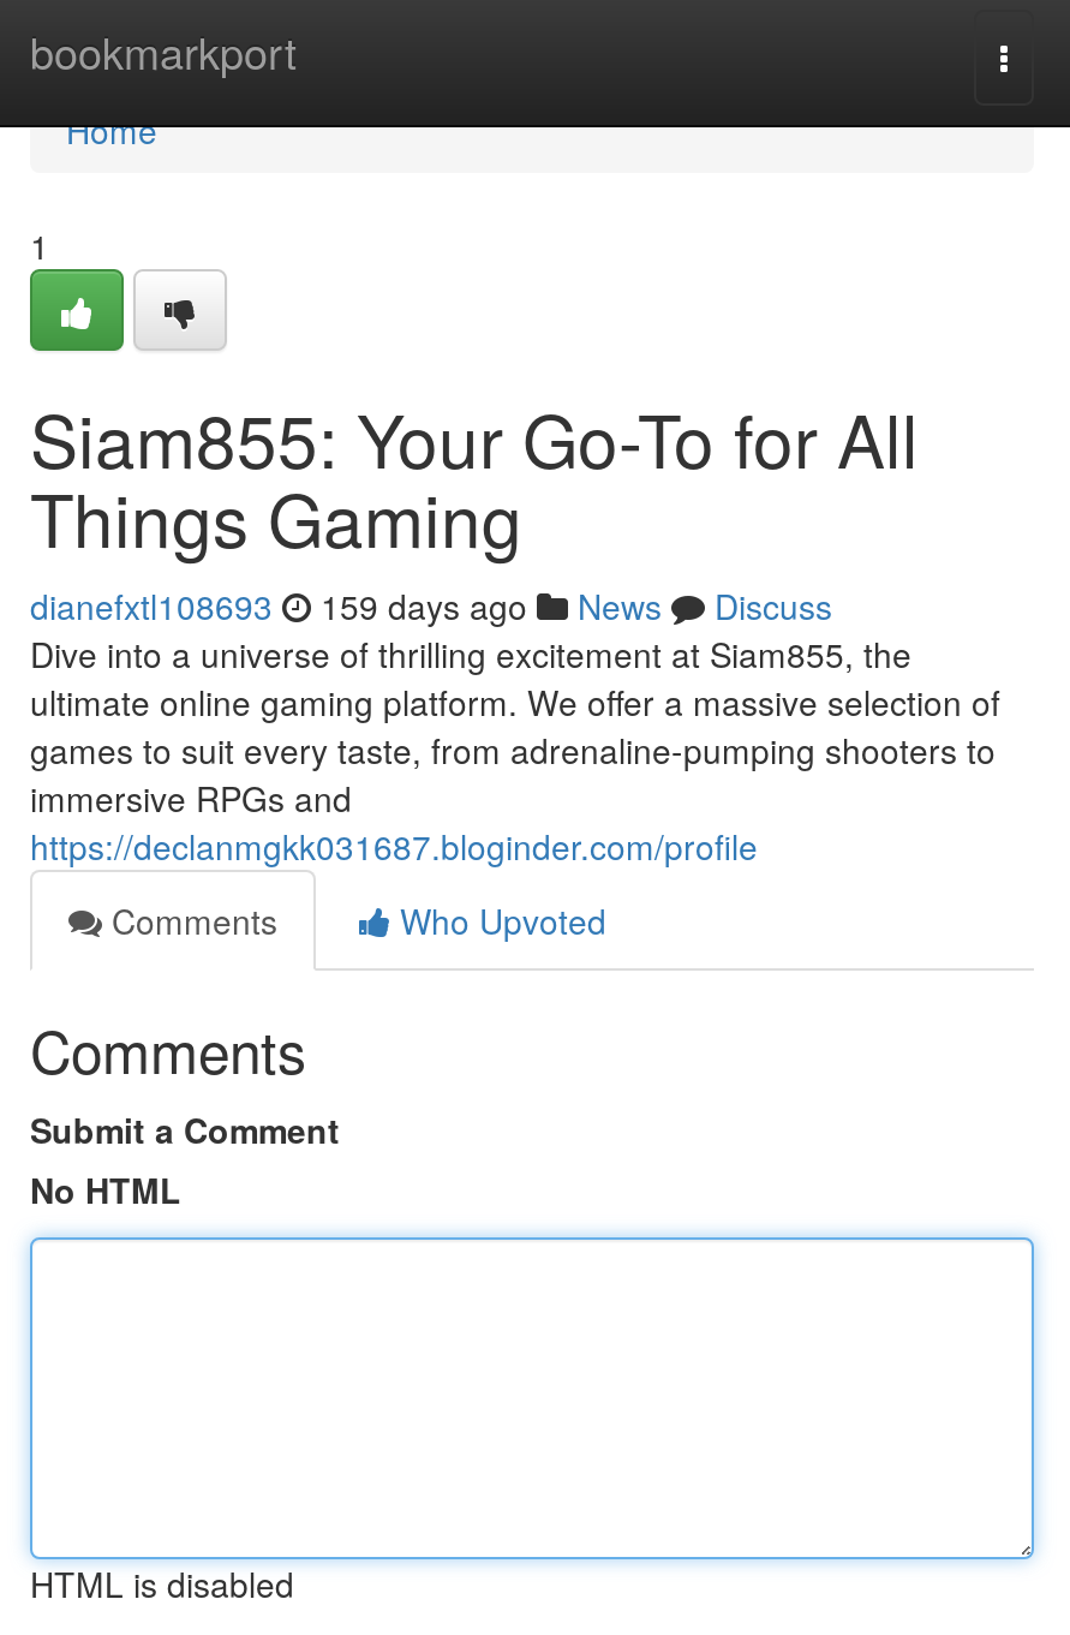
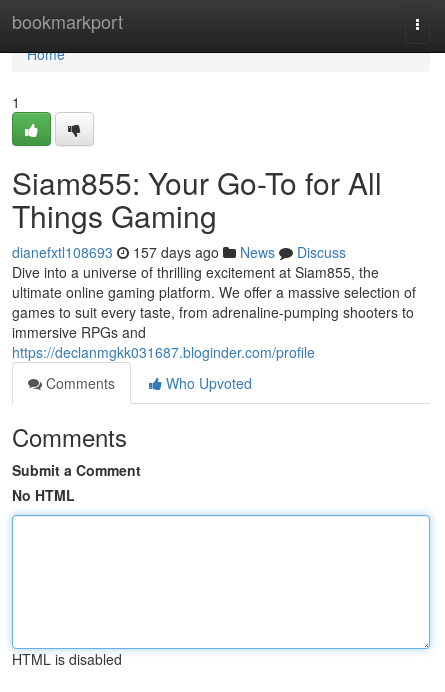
- dianefxtl108693 159 days ago News Discuss
+ dianefxtl108693 157 days ago News Discuss
